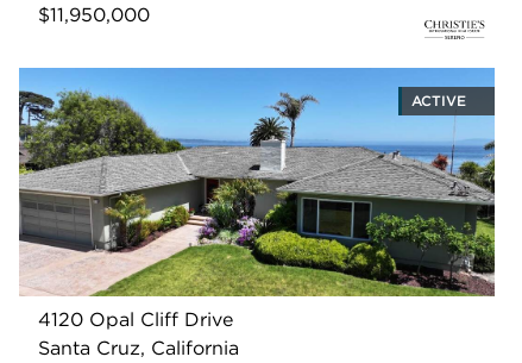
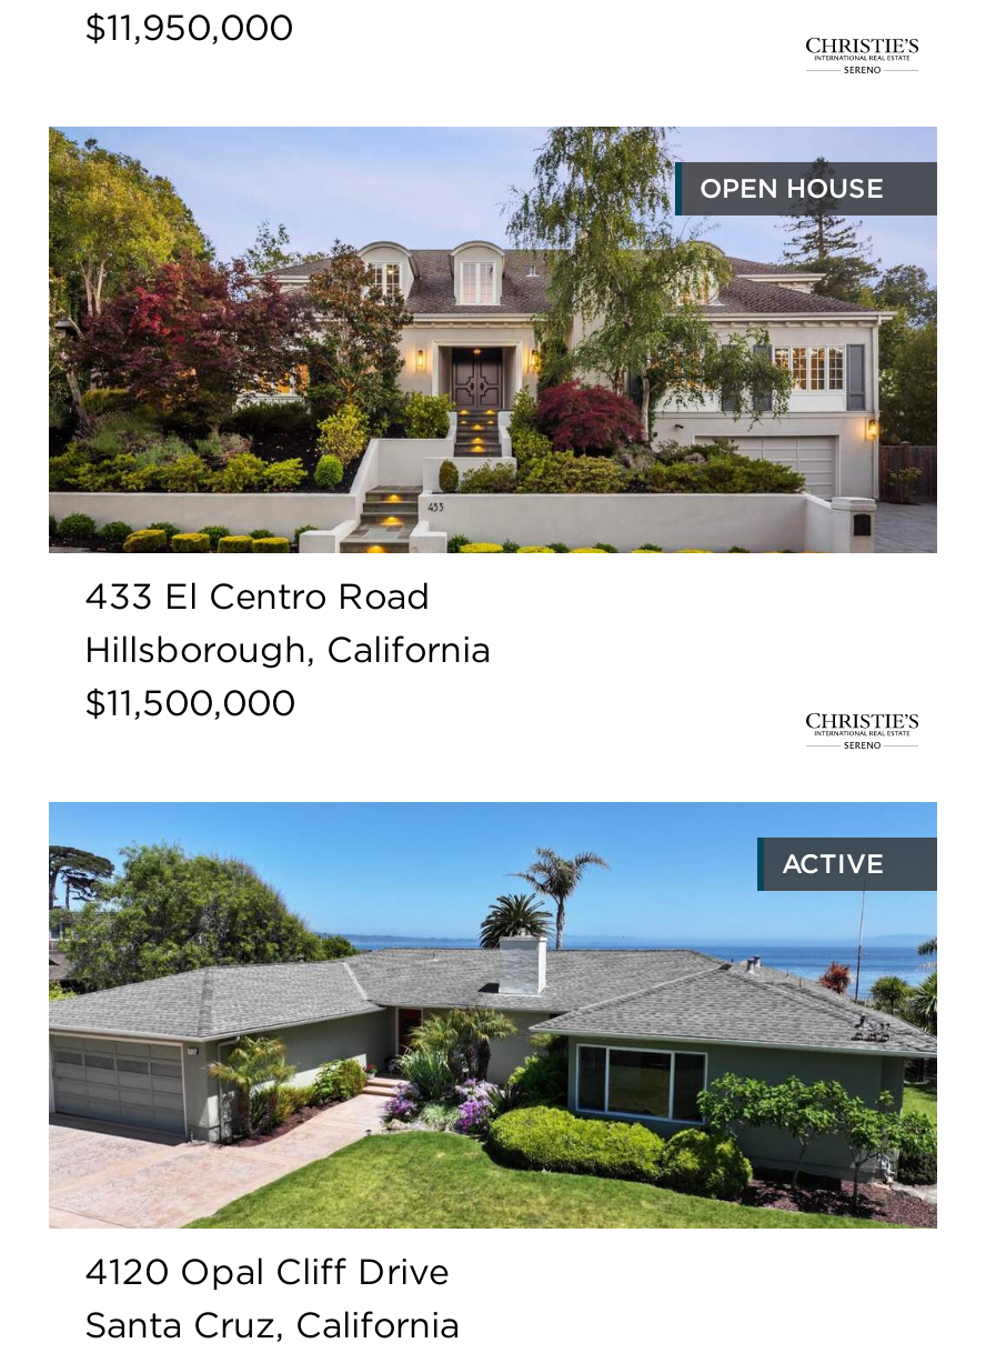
+ [image]
+ OPEN HOUSE

+ 433 El Centro Road
+ Hillsborough, California
+ $11,500,000
